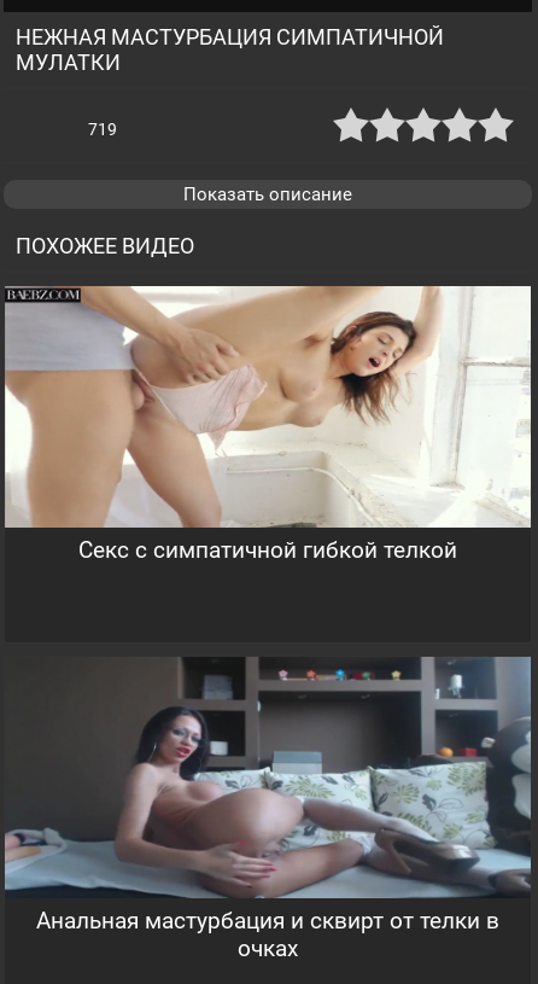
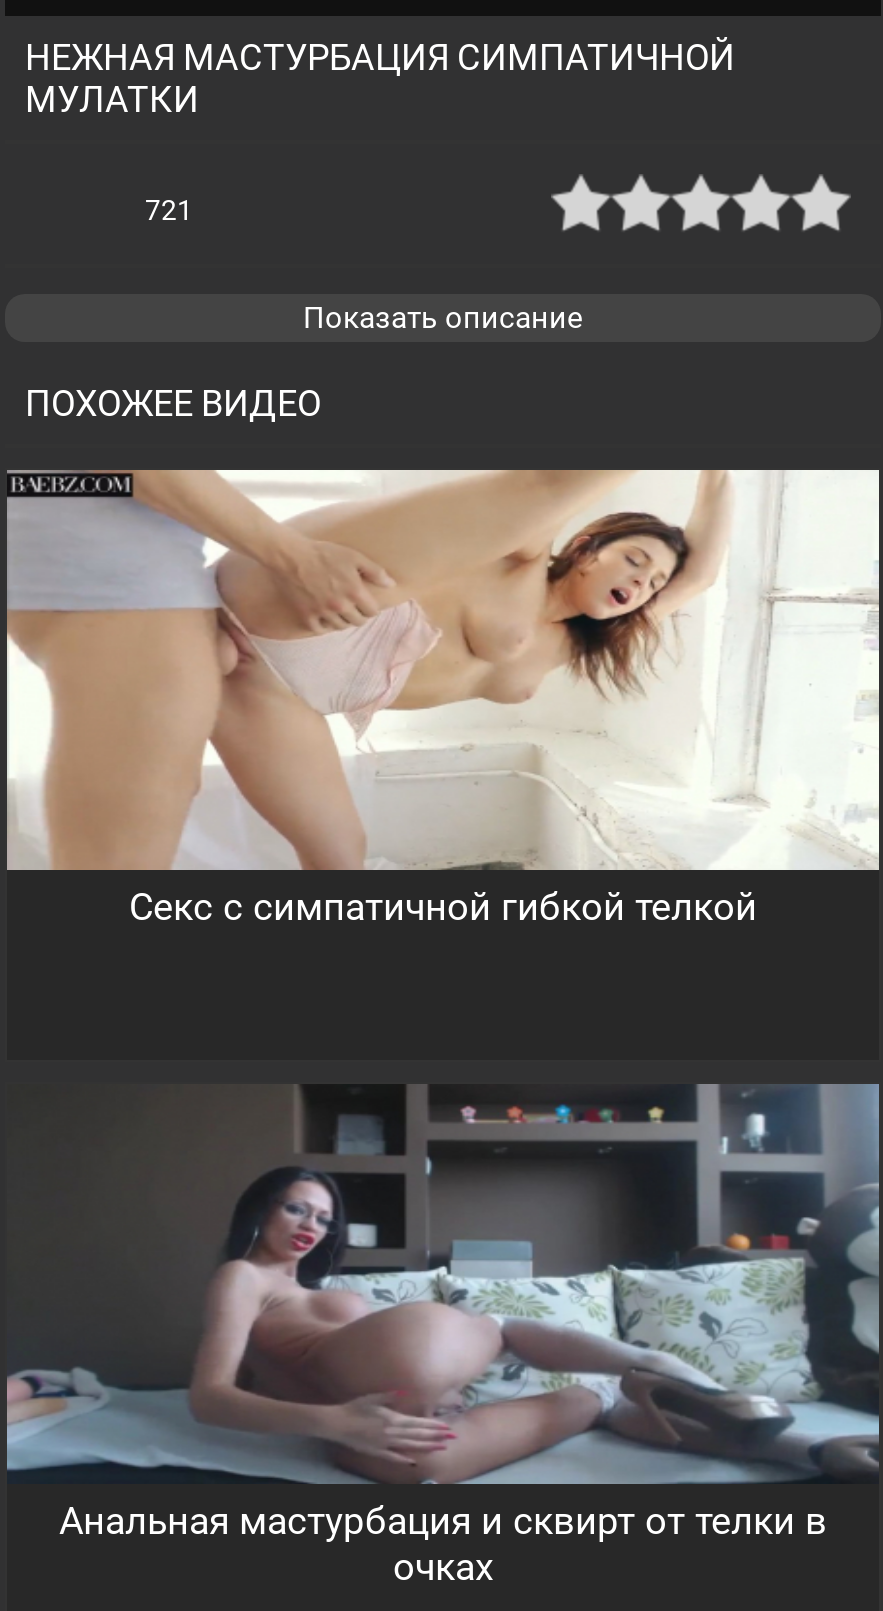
- 719
+ 721
